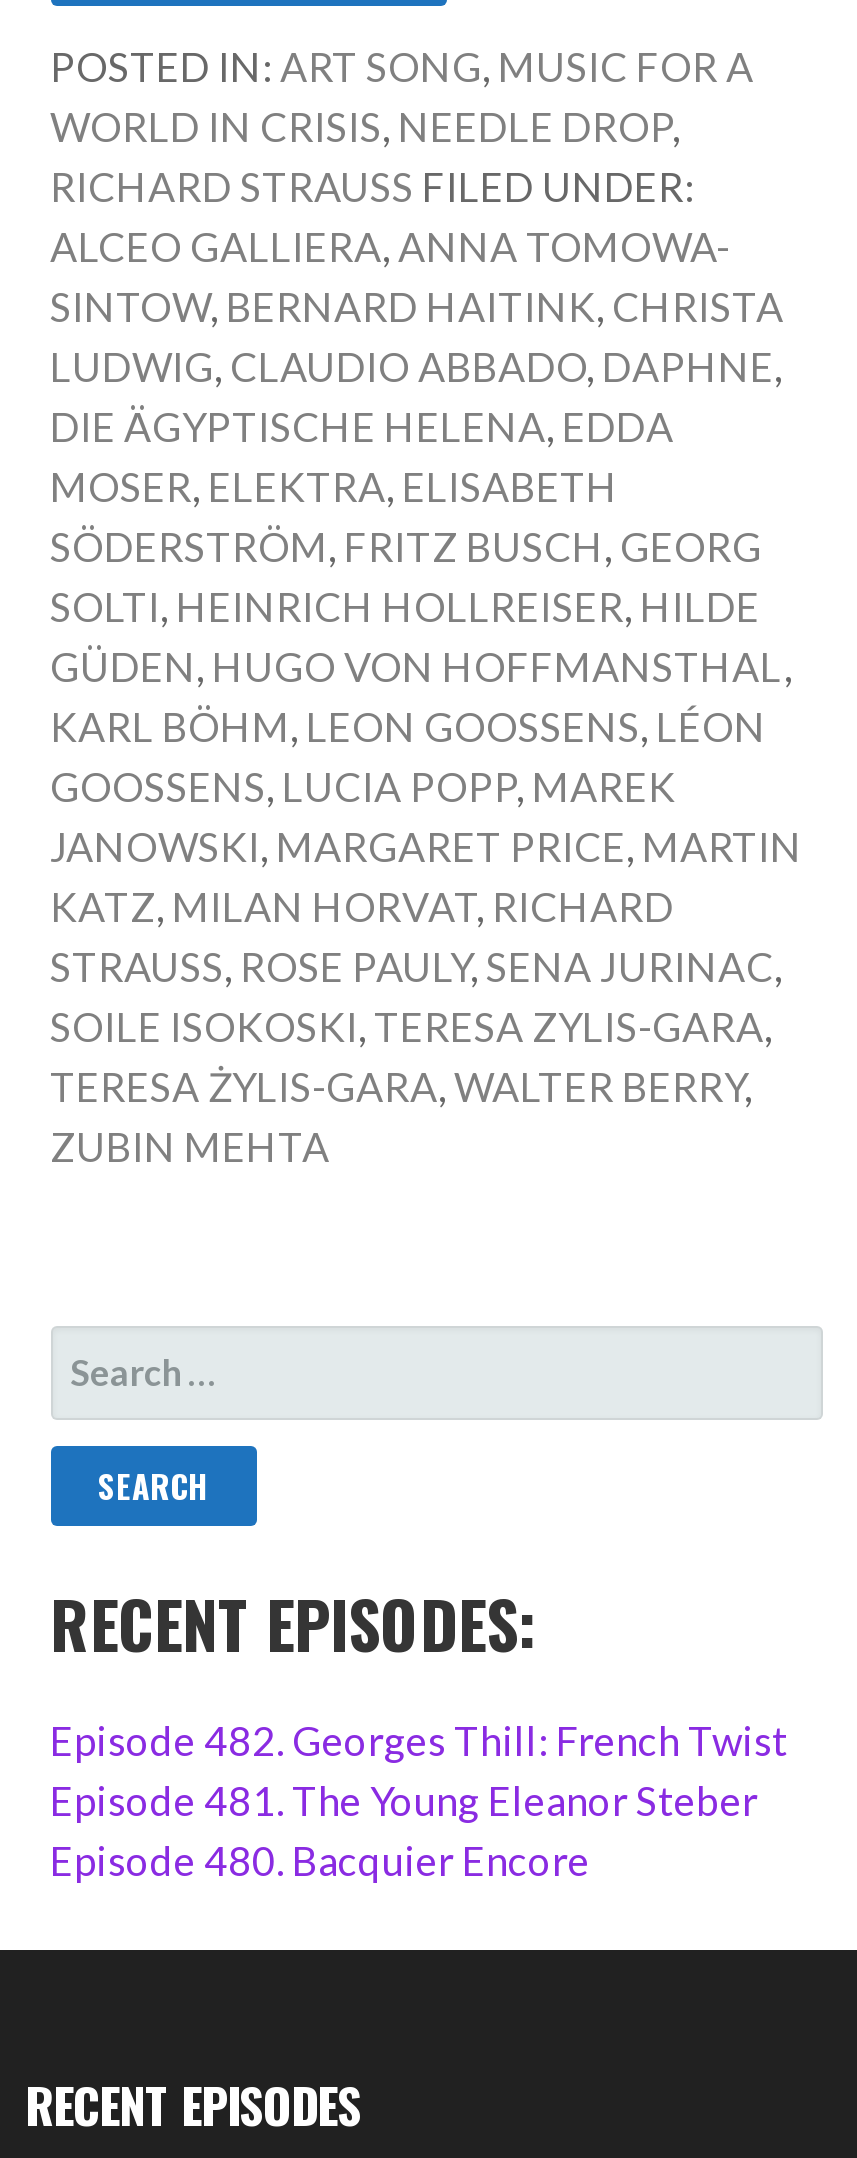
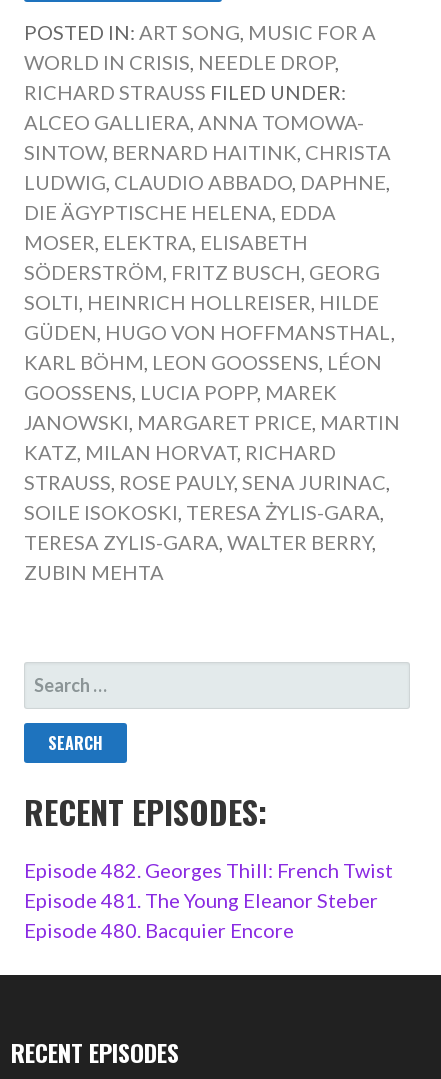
- SOILE ISOKOSKI, TERESA ZYLIS-GARA,
+ SOILE ISOKOSKI, TERESA ŻYLIS-GARA,

- TERESA ŻYLIS-GARA, WALTER BERRY,
+ TERESA ZYLIS-GARA, WALTER BERRY,
